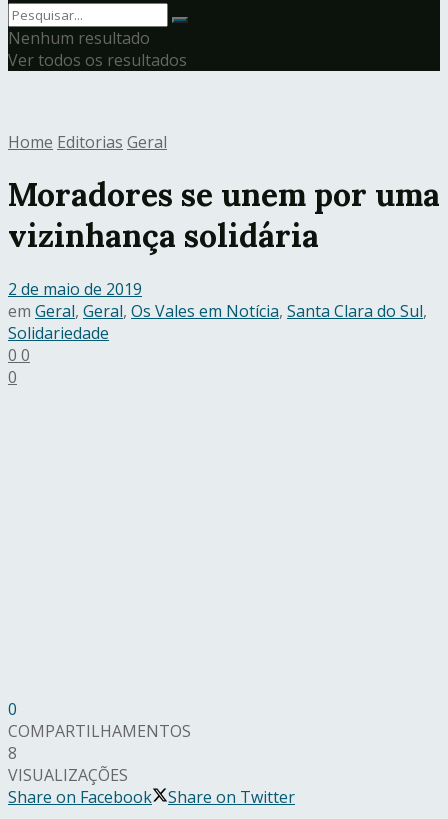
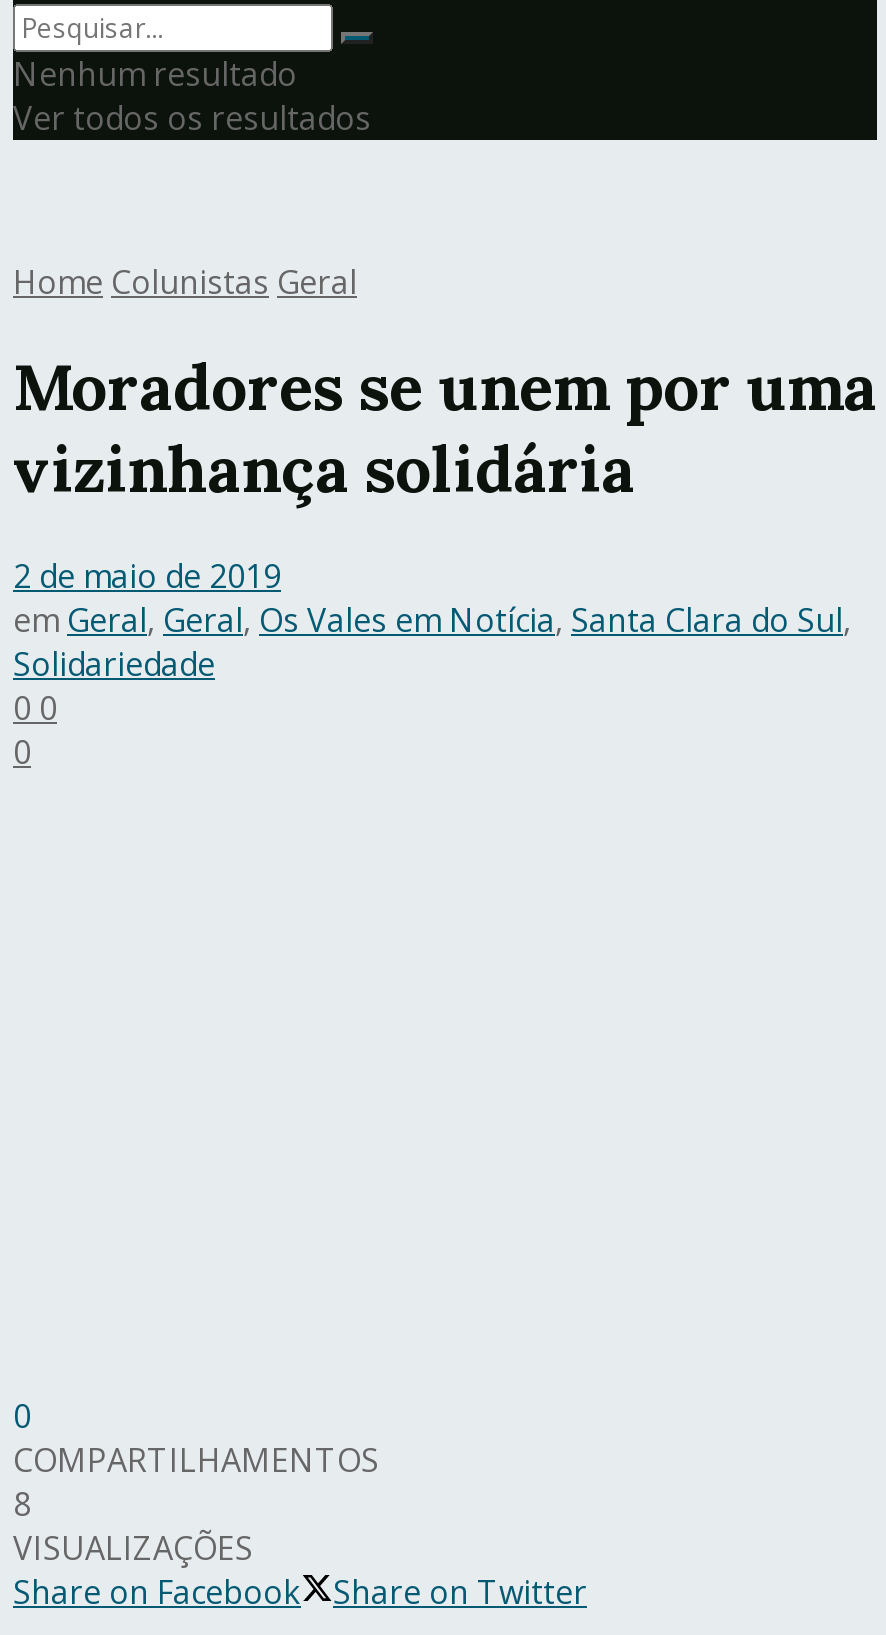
- Home Editorias Geral
+ Home Colunistas Geral
